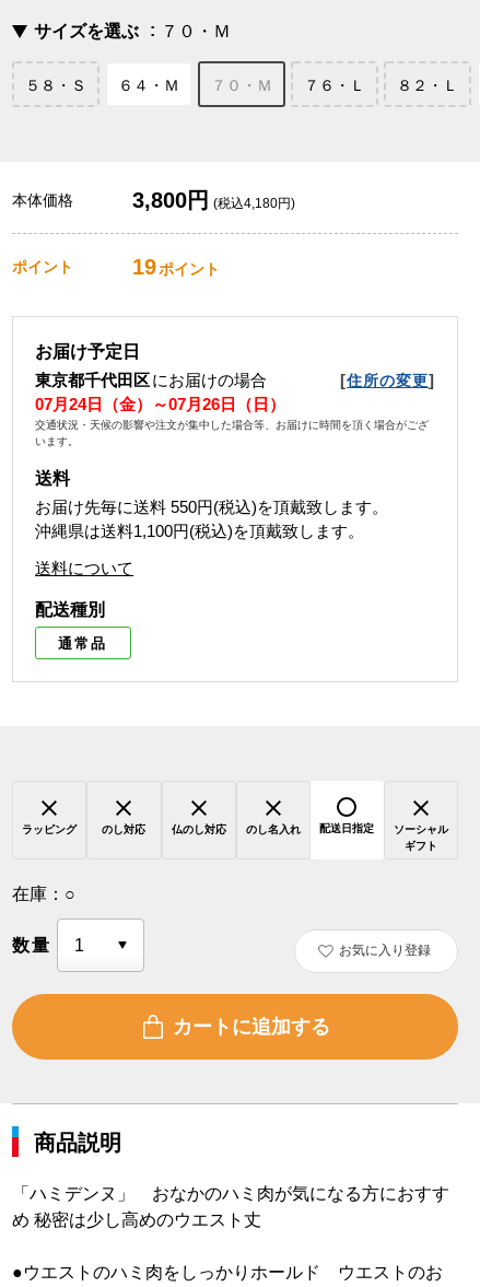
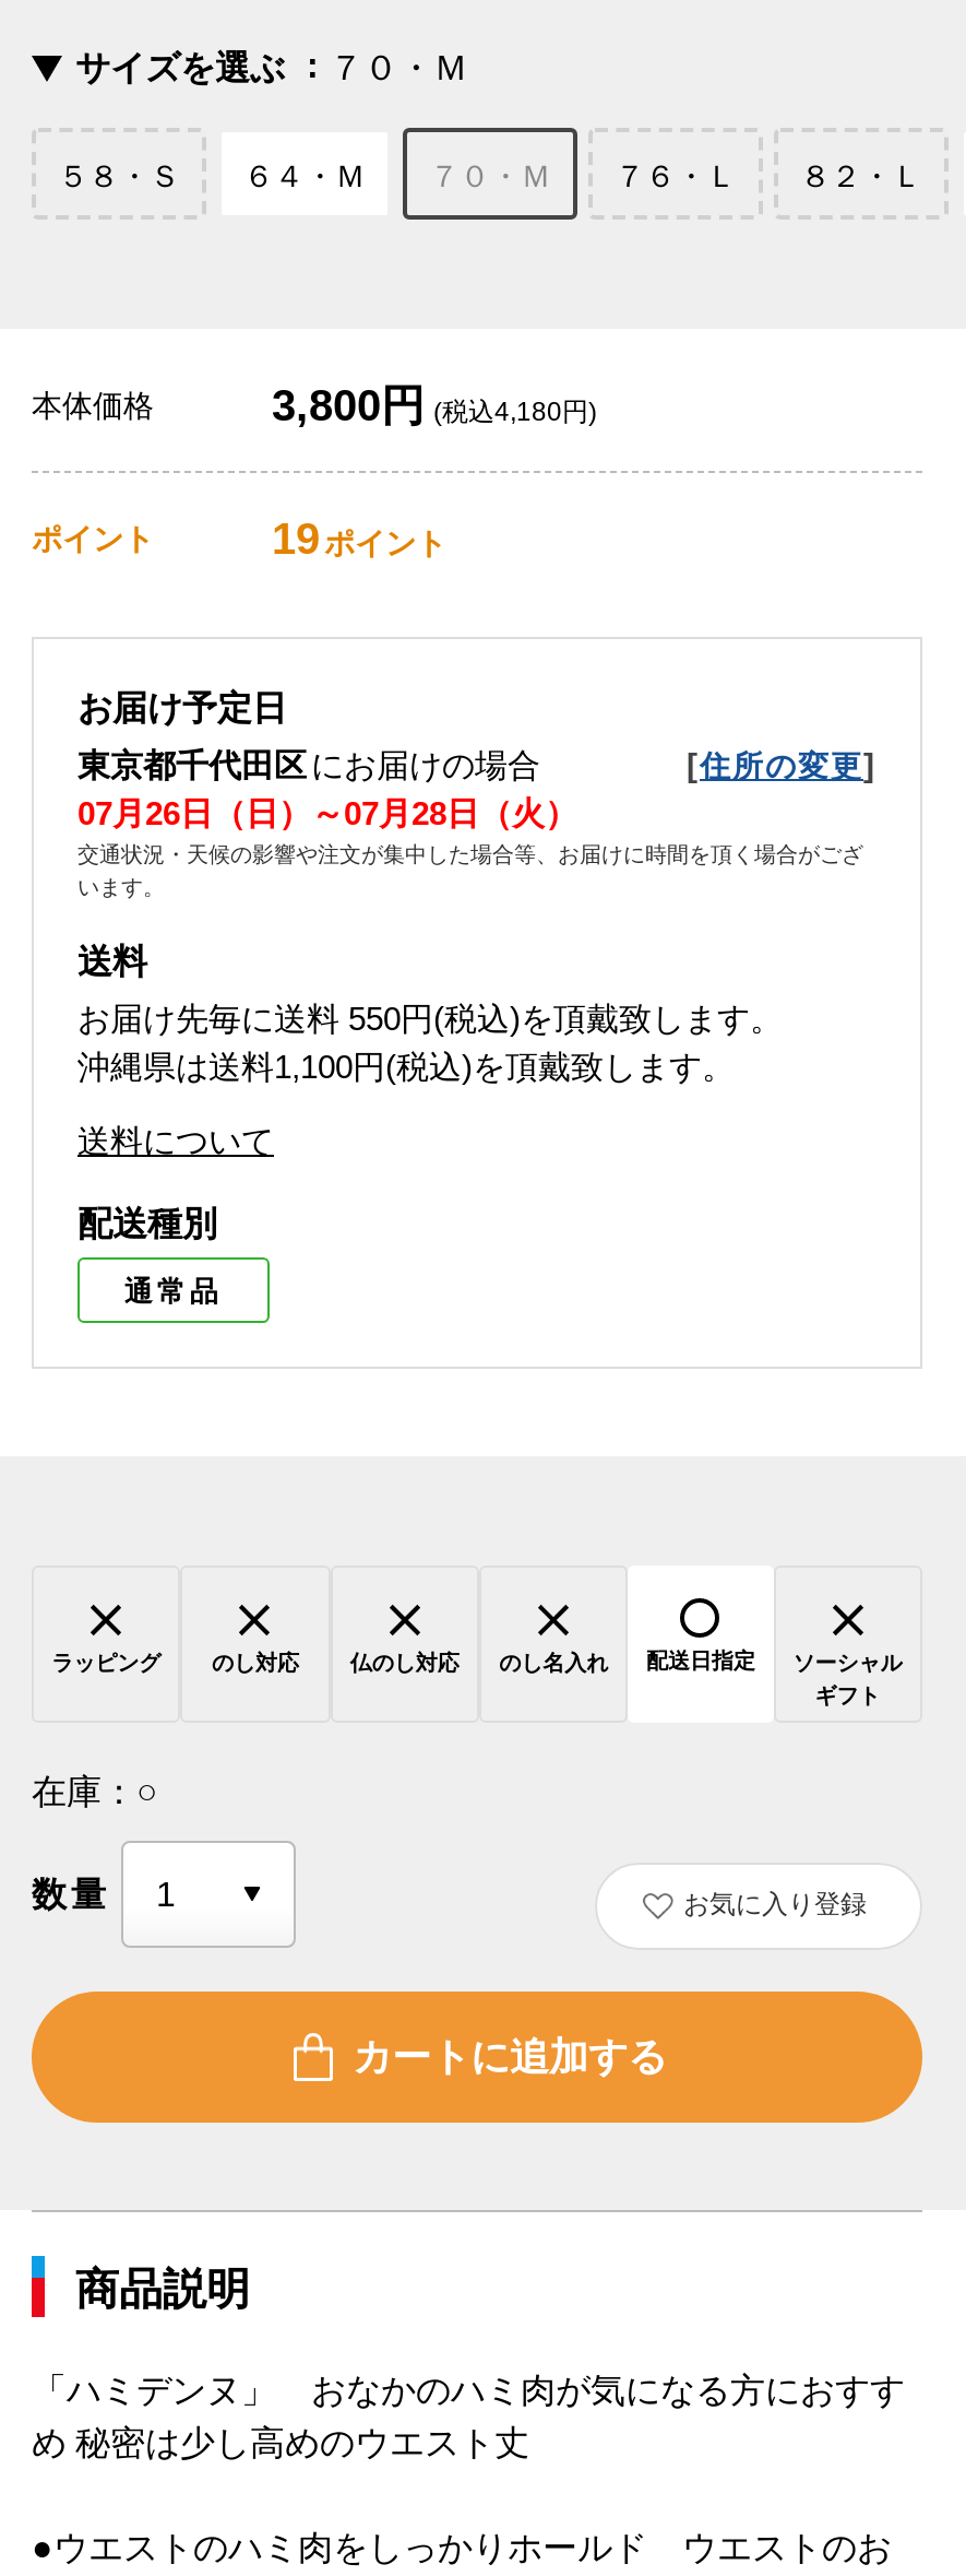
- 07月24日（金）～07月26日（日）
+ 07月26日（日）～07月28日（火）
